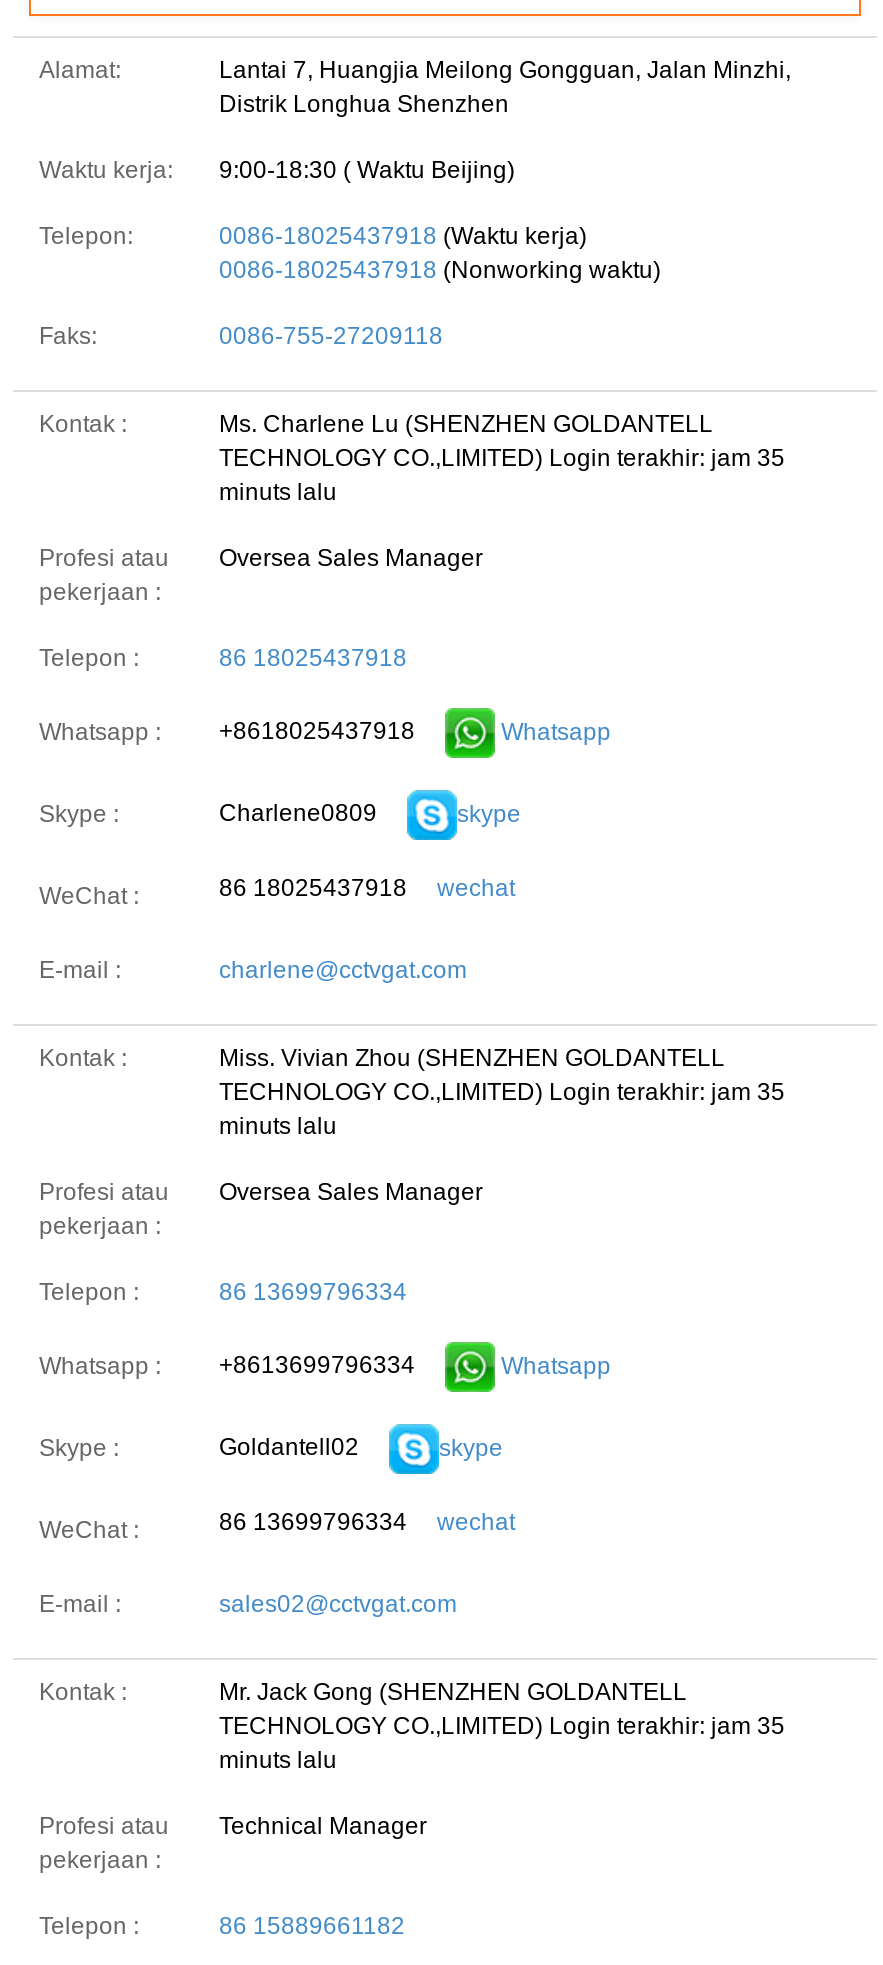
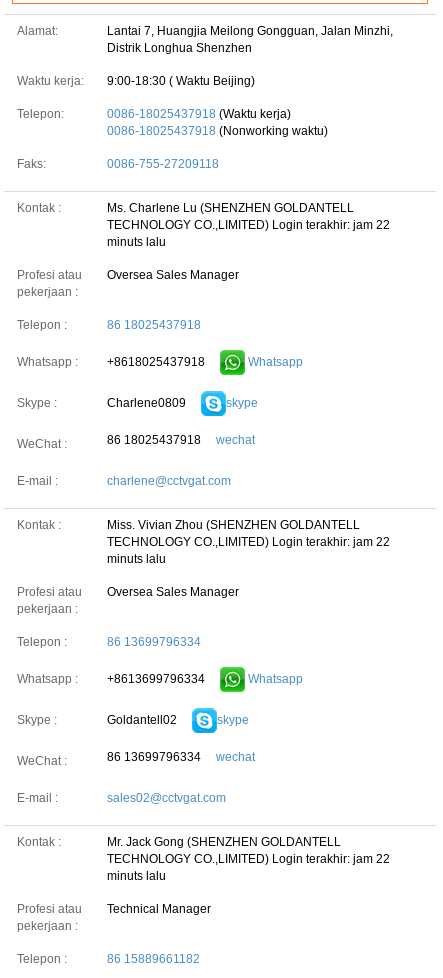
- TECHNOLOGY CO.,LIMITED) Login terakhir: jam 35
+ TECHNOLOGY CO.,LIMITED) Login terakhir: jam 22

- TECHNOLOGY CO.,LIMITED) Login terakhir: jam 35
+ TECHNOLOGY CO.,LIMITED) Login terakhir: jam 22

- TECHNOLOGY CO.,LIMITED) Login terakhir: jam 35
+ TECHNOLOGY CO.,LIMITED) Login terakhir: jam 22
